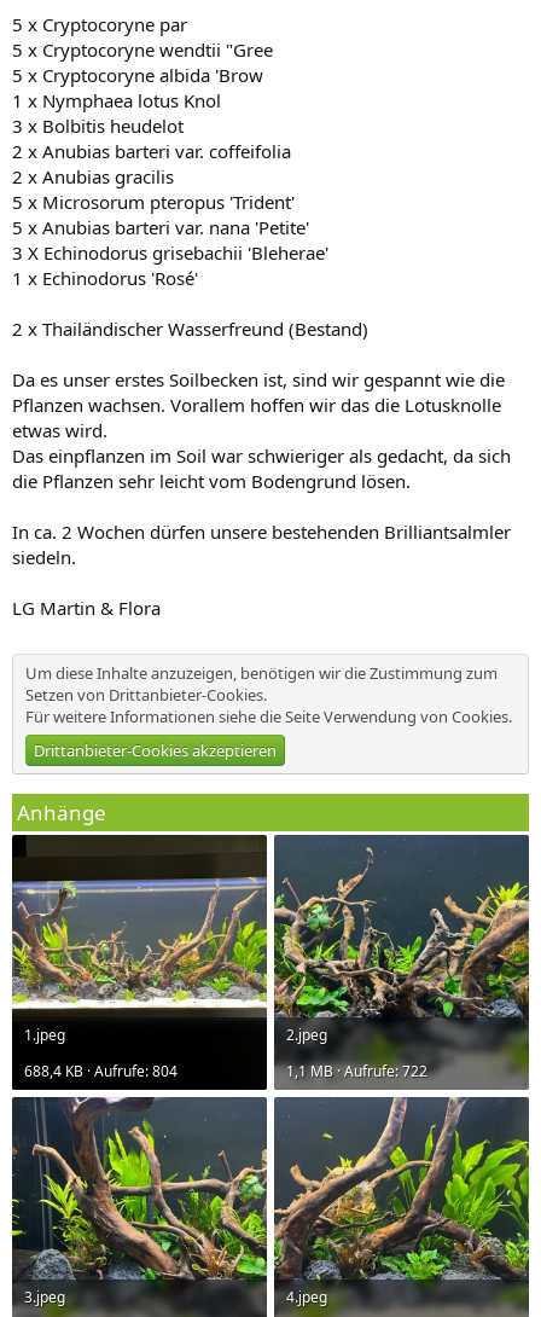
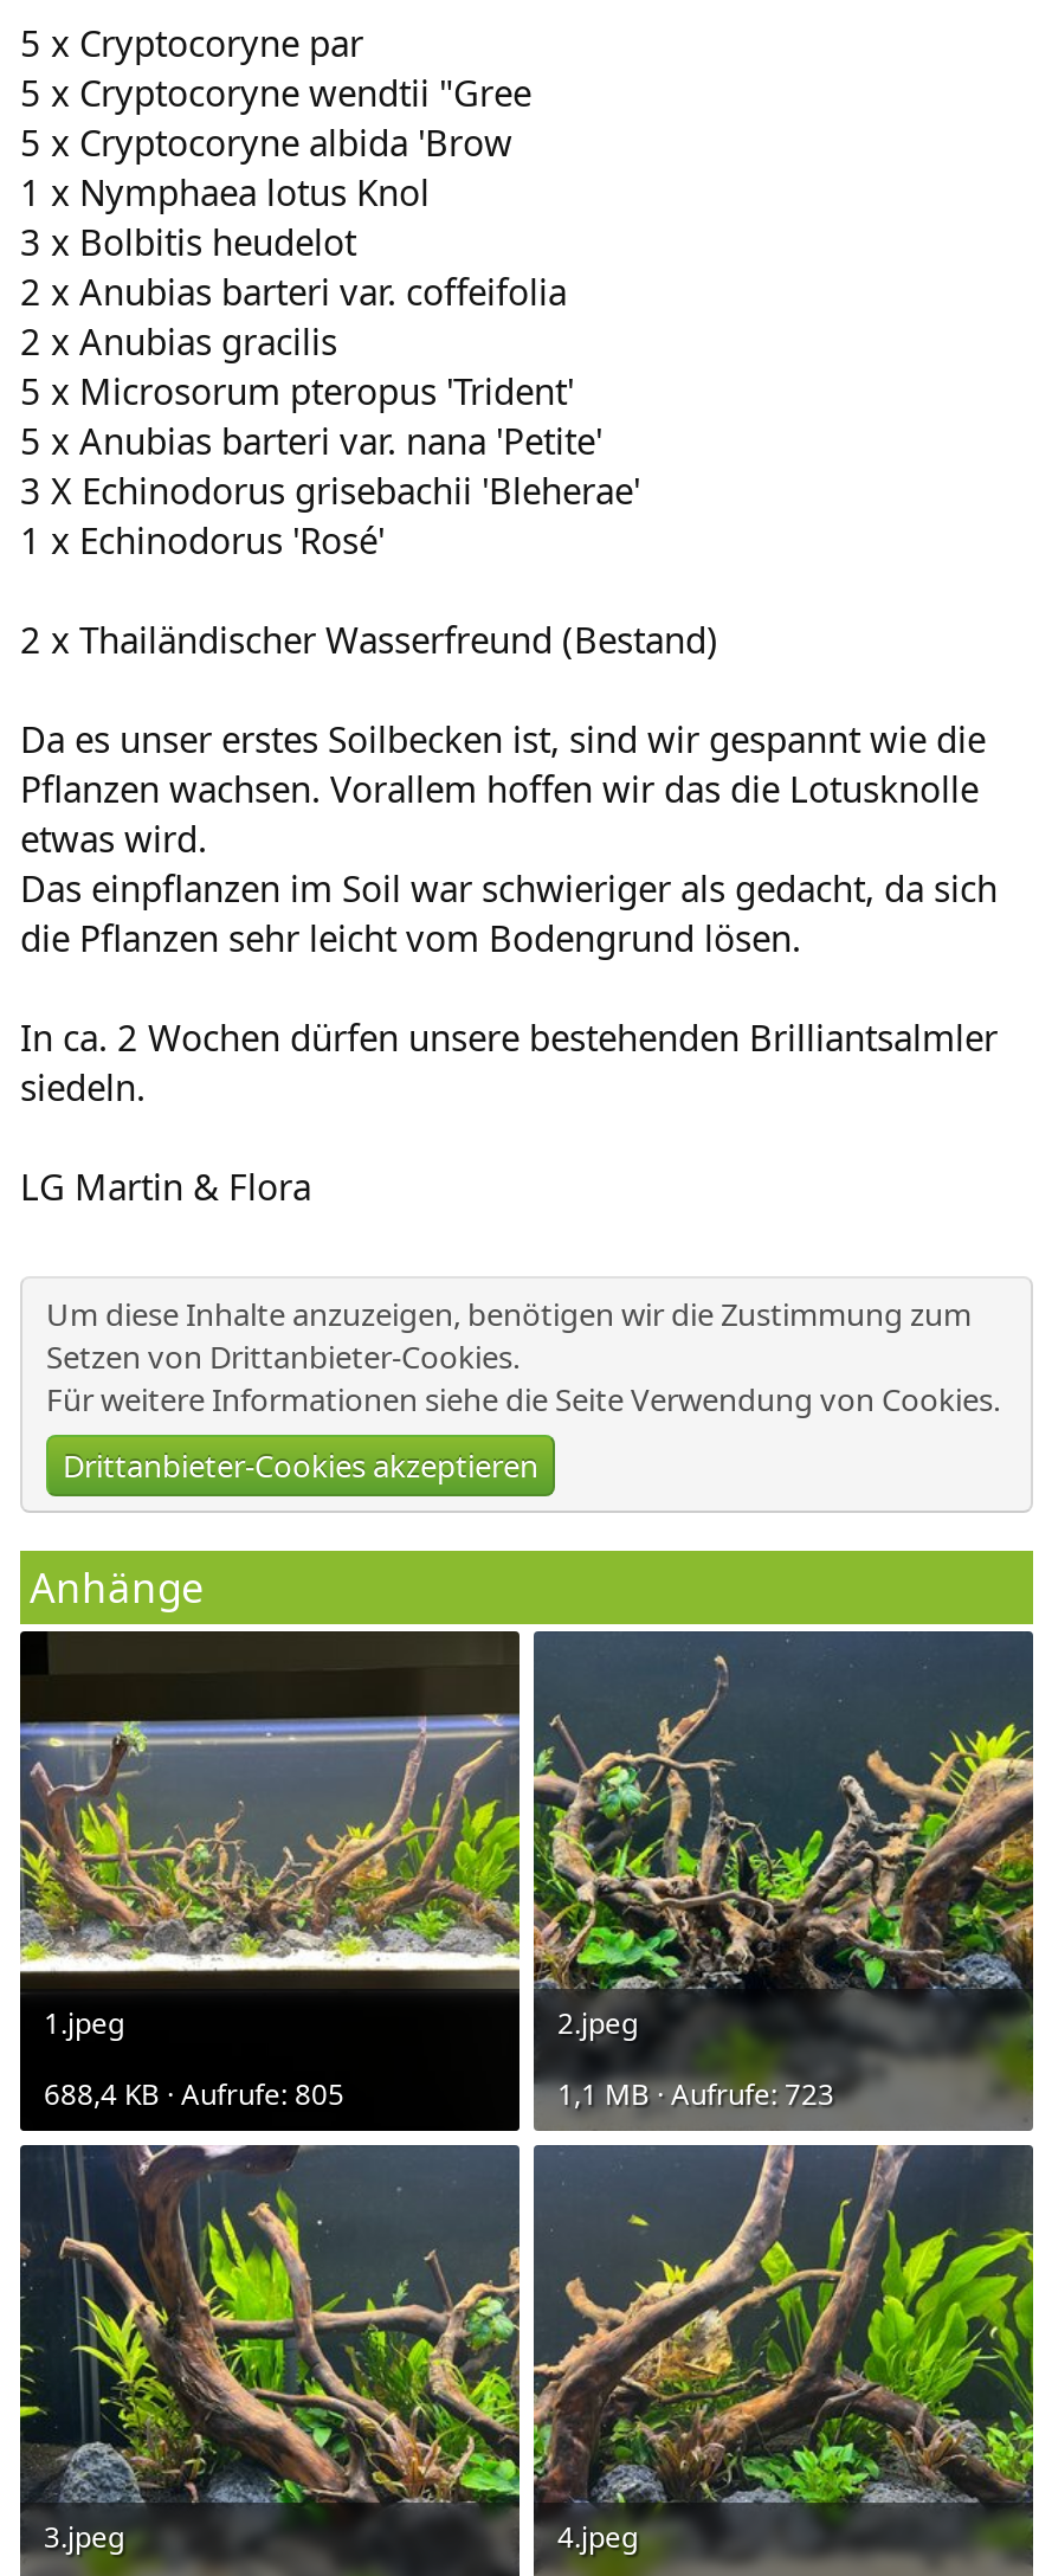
- 688,4 KB · Aufrufe: 804
+ 688,4 KB · Aufrufe: 805

- 1,1 MB · Aufrufe: 722
+ 1,1 MB · Aufrufe: 723
